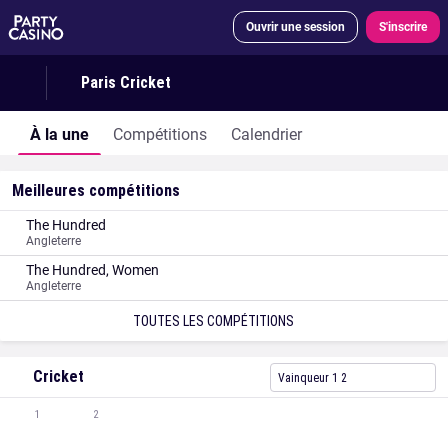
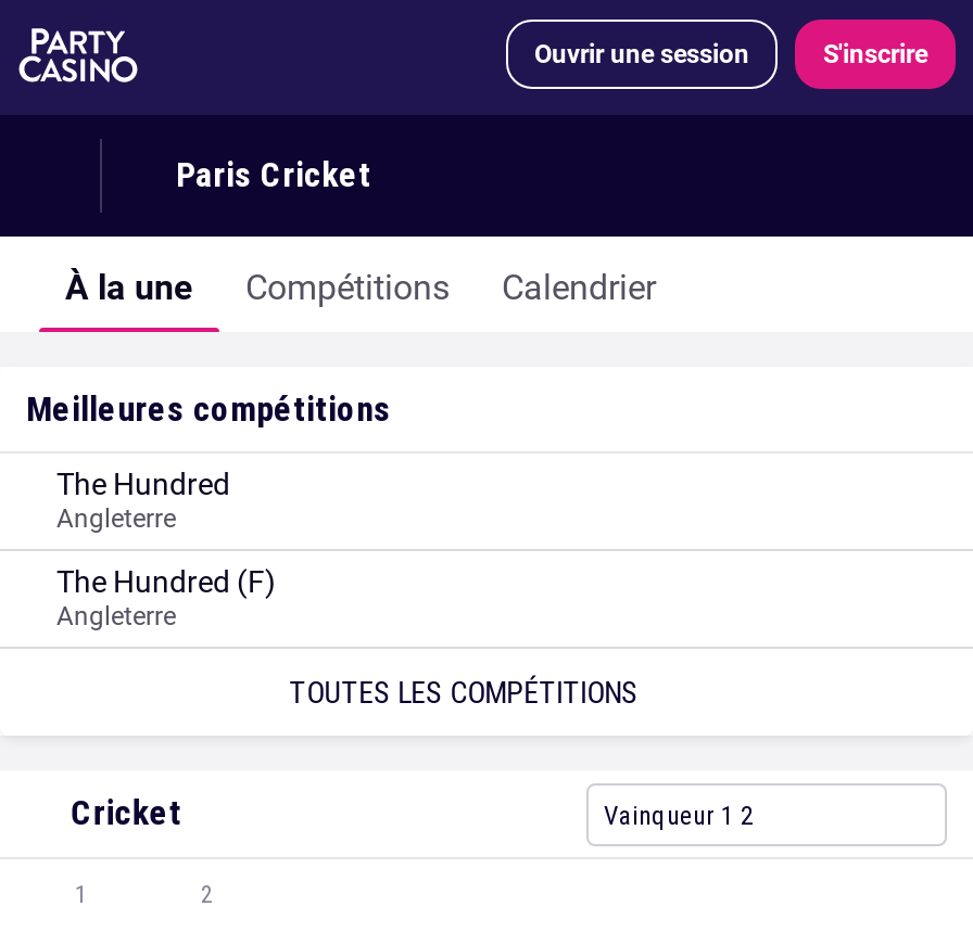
- The Hundred, Women
+ The Hundred (F)
